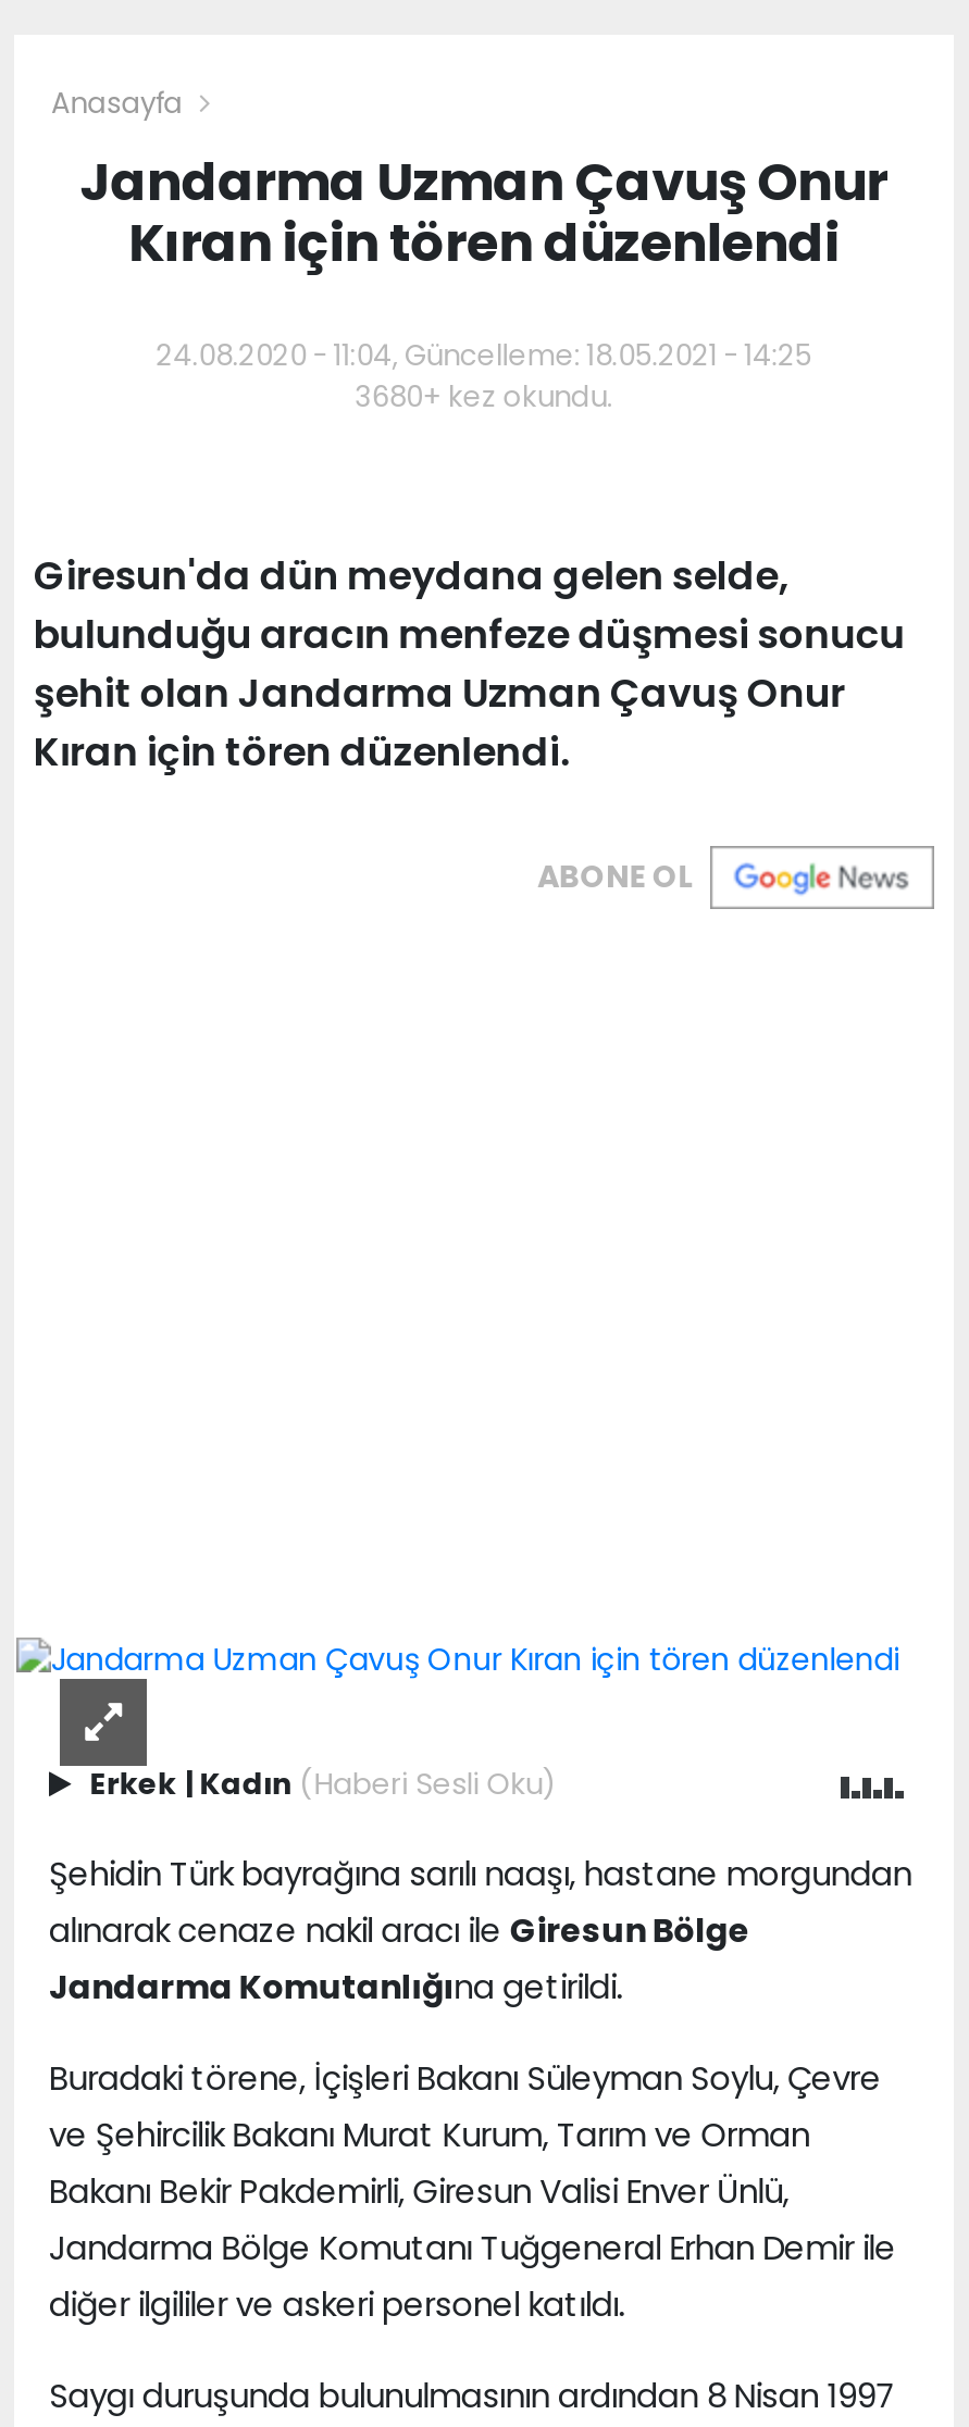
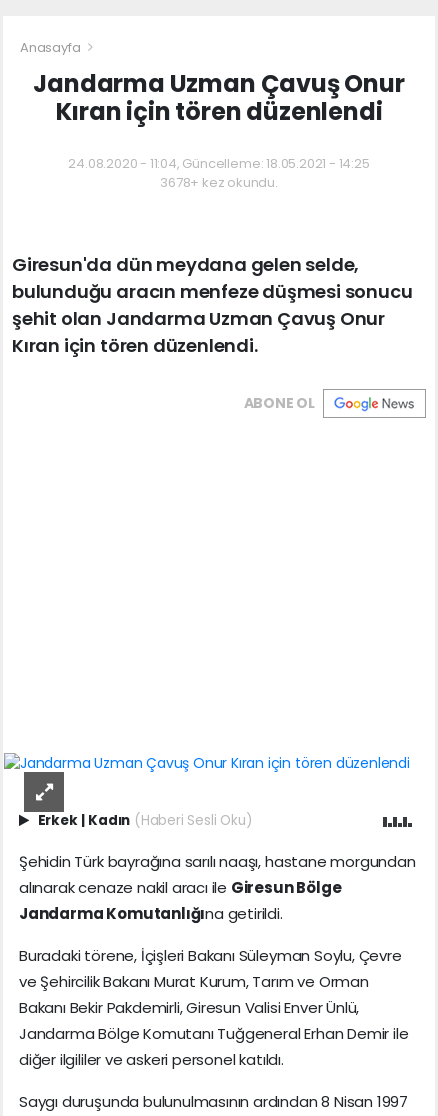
- 3680+ kez okundu.
+ 3678+ kez okundu.
